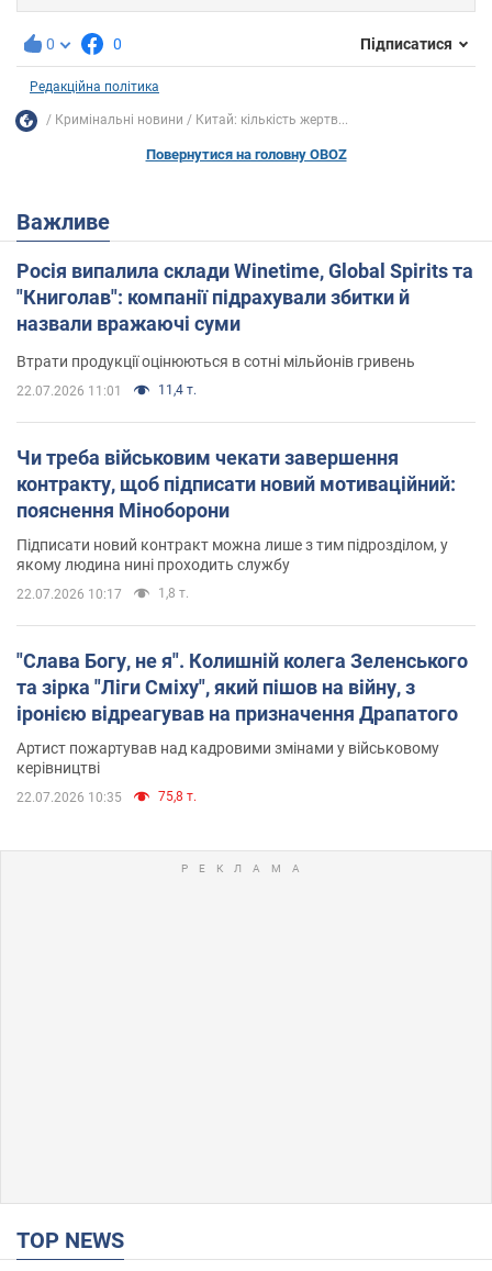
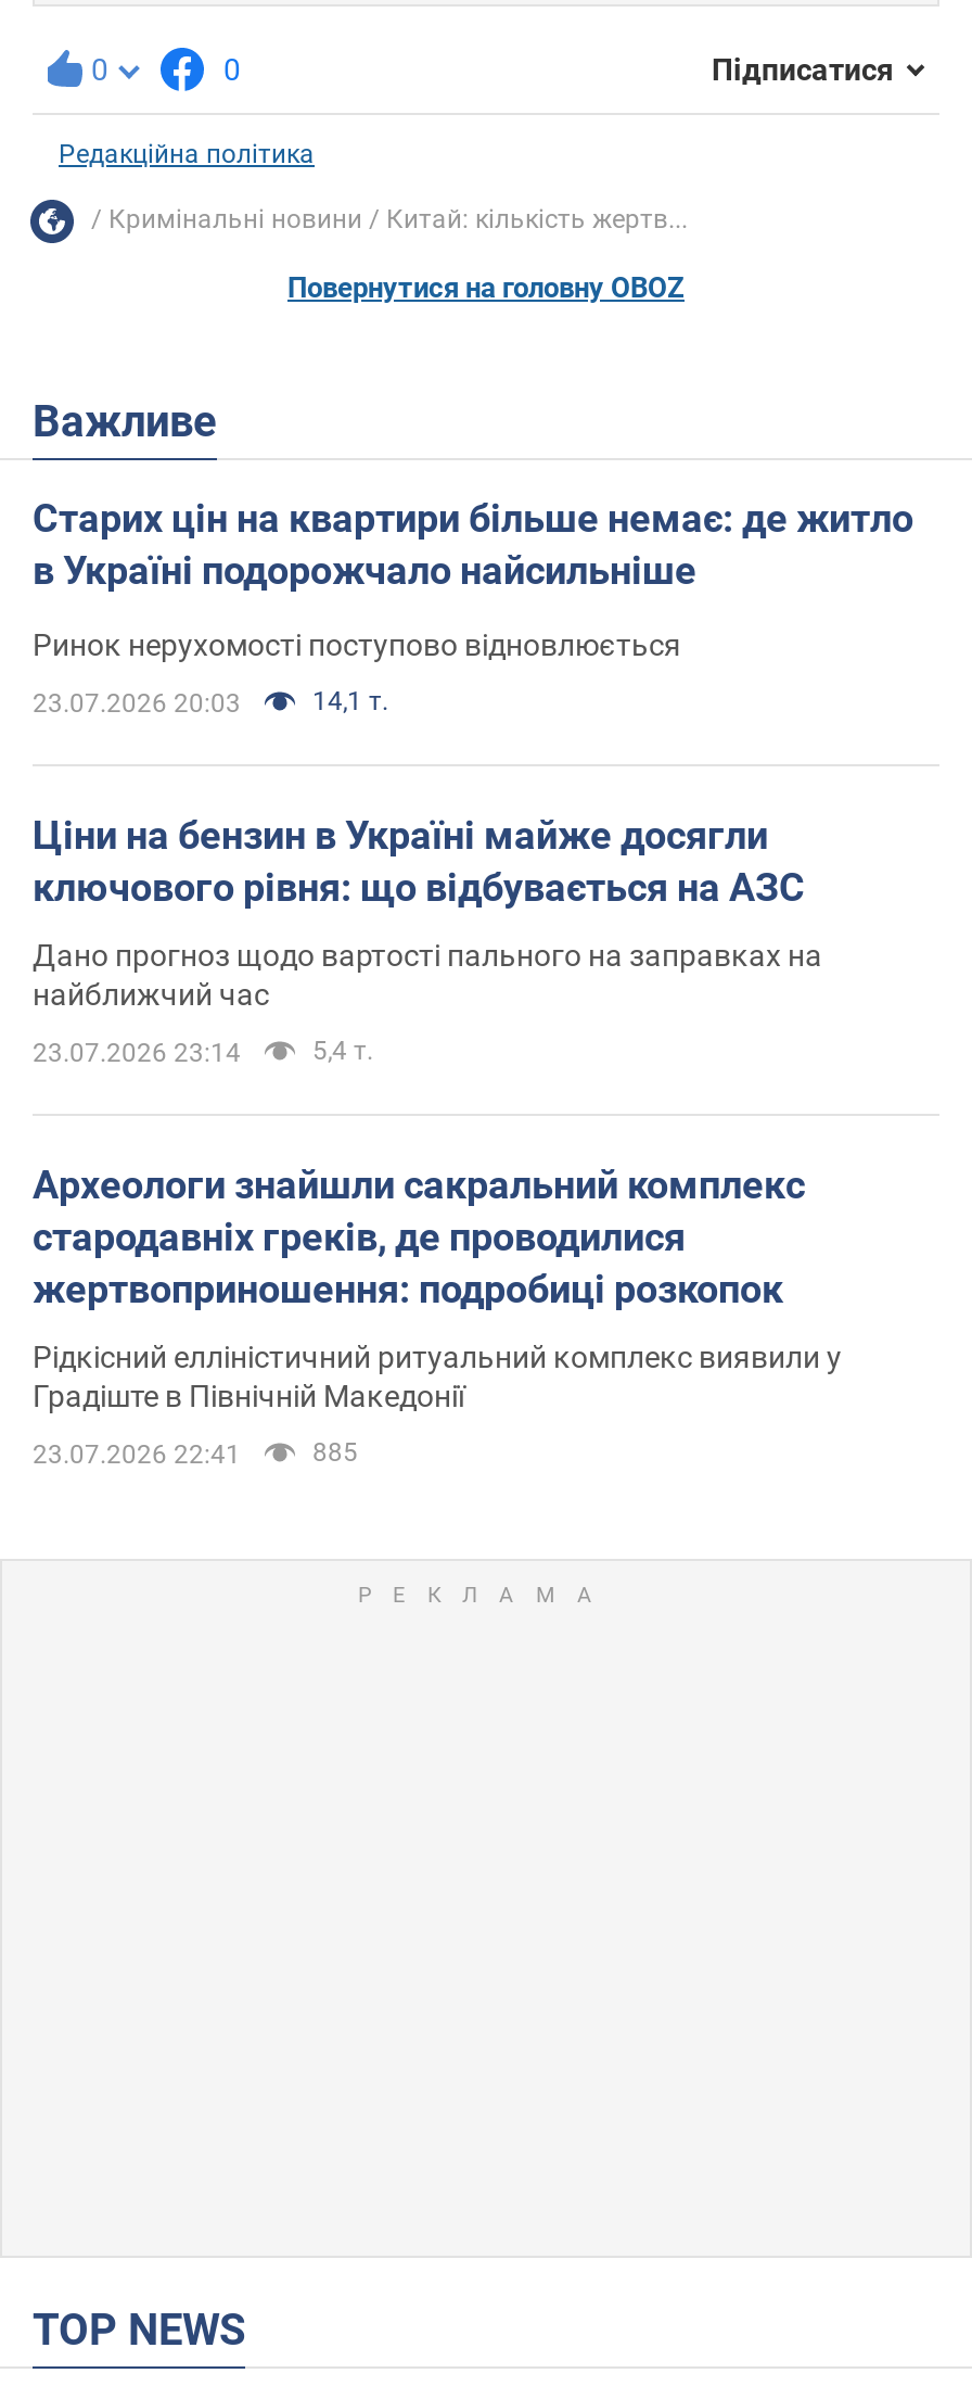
- Росія випалила склади Winetime, Global Spirits та
- "Книголав": компанії підрахували збитки й
- назвали вражаючі суми
+ Старих цін на квартири більше немає: де житло
+ в Україні подорожчало найсильніше

- Втрати продукції оцінюються в сотні мільйонів гривень
+ Ринок нерухомості поступово відновлюється

- 22.07.2026 11:01
- 11,4 т.
+ 23.07.2026 20:03
+ 14,1 т.

- Чи треба військовим чекати завершення
- контракту, щоб підписати новий мотиваційний:
- пояснення Міноборони
+ Ціни на бензин в Україні майже досягли
+ ключового рівня: що відбувається на АЗС

- Підписати новий контракт можна лише з тим підрозділом, у
- якому людина нині проходить службу
+ Дано прогноз щодо вартості пального на заправках на
+ найближчий час

- 22.07.2026 10:17
- 1,8 т.
+ 23.07.2026 23:14
+ 5,4 т.

- "Слава Богу, не я". Колишній колега Зеленського
- та зірка "Ліги Сміху", який пішов на війну, з
- іронією відреагував на призначення Драпатого
+ Археологи знайшли сакральний комплекс
+ стародавніх греків, де проводилися
+ жертвоприношення: подробиці розкопок

- Артист пожартував над кадровими змінами у військовому
- керівництві
+ Рідкісний елліністичний ритуальний комплекс виявили у
+ Градіште в Північній Македонії

- 22.07.2026 10:35
- 75,8 т.
+ 23.07.2026 22:41
+ 885
